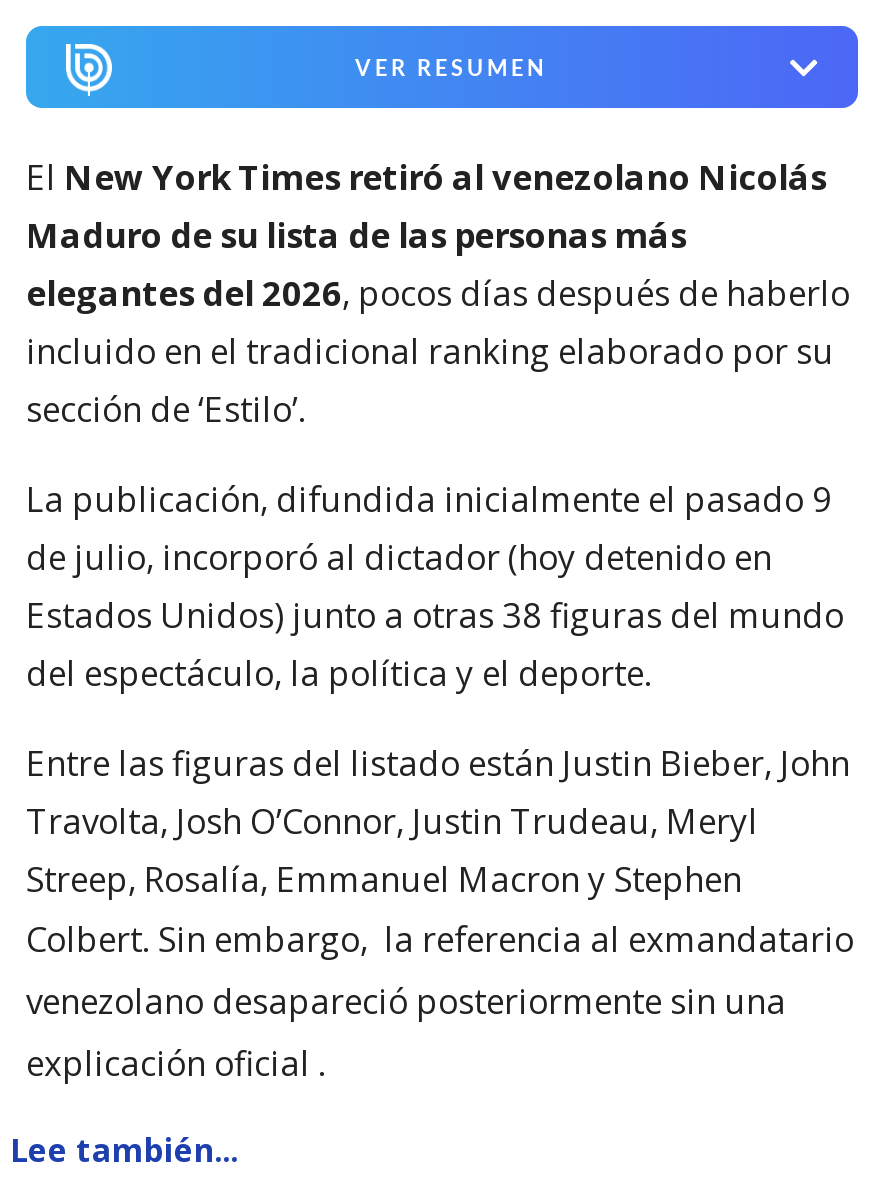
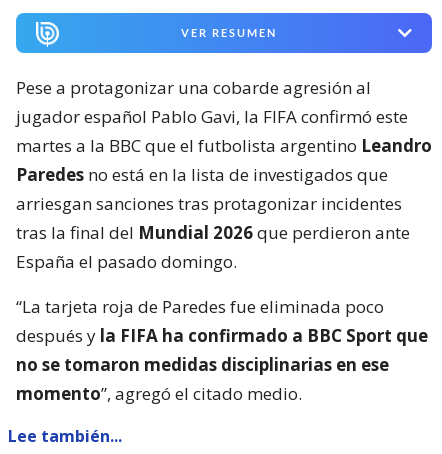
- El New York Times retiró al venezolano Nicolás
- Maduro de su lista de las personas más
- elegantes del 2026, pocos días después de haberlo
- incluido en el tradicional ranking elaborado por su
- sección de ‘Estilo’.
- La publicación, difundida inicialmente el pasado 9
- de julio, incorporó al dictador (hoy detenido en
- Estados Unidos) junto a otras 38 figuras del mundo
- del espectáculo, la política y el deporte.
- Entre las figuras del listado están Justin Bieber, John
- Travolta, Josh O’Connor, Justin Trudeau, Meryl
- Streep, Rosalía, Emmanuel Macron y Stephen
- Colbert. Sin embargo, la referencia al exmandatario
- venezolano desapareció posteriormente sin una
- explicación oficial .
+ Pese a protagonizar una cobarde agresión al
+ jugador español Pablo Gavi, la FIFA confirmó este
+ martes a la BBC que el futbolista argentino Leandro
+ Paredes no está en la lista de investigados que
+ arriesgan sanciones tras protagonizar incidentes
+ tras la final del Mundial 2026 que perdieron ante
+ España el pasado domingo.
+ “La tarjeta roja de Paredes fue eliminada poco
+ después y la FIFA ha confirmado a BBC Sport que
+ no se tomaron medidas disciplinarias en ese
+ momento”, agregó el citado medio.
